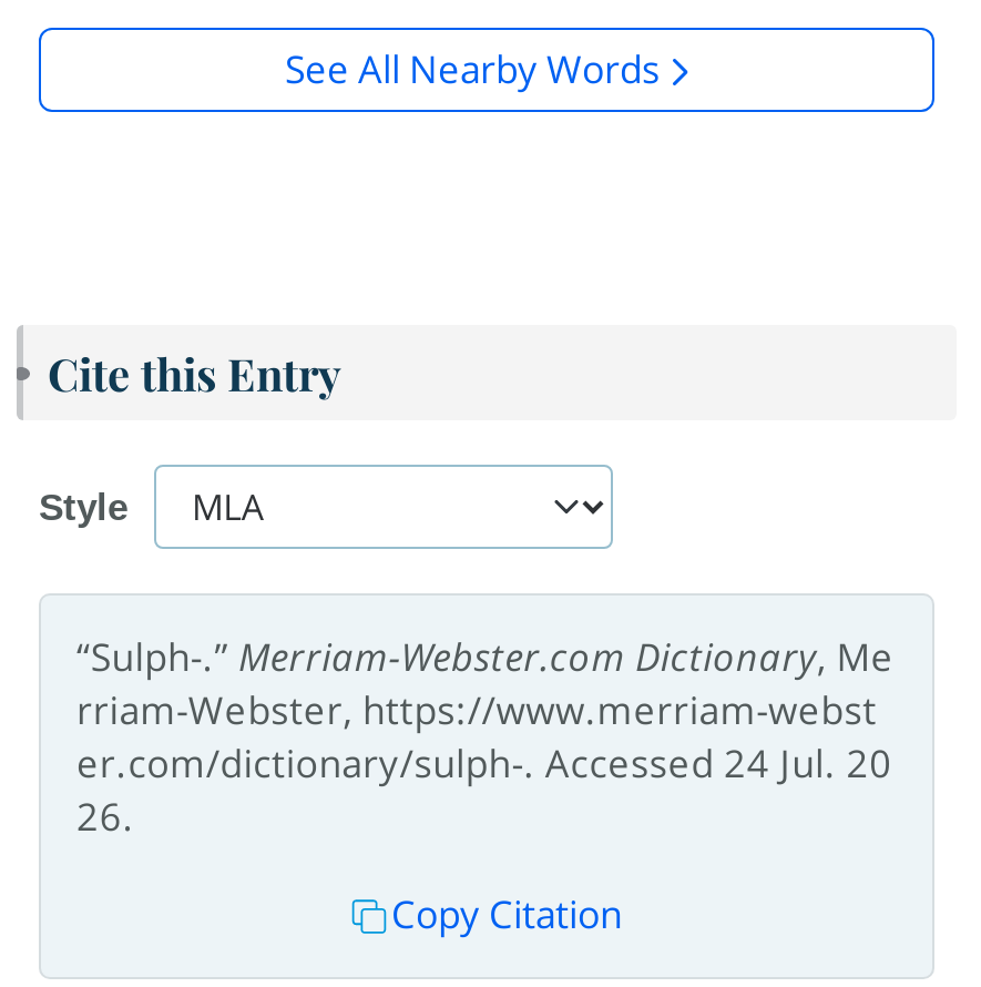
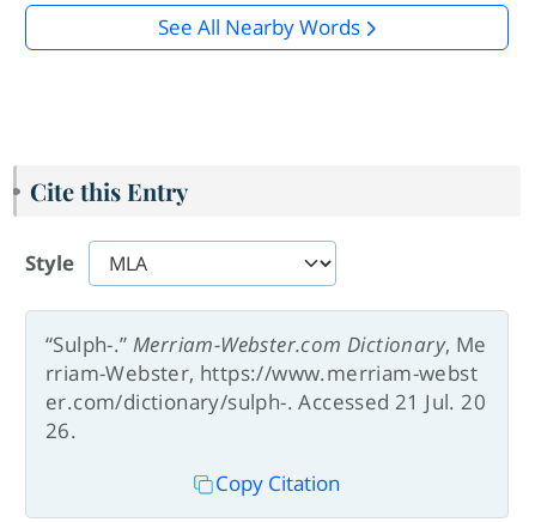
- er.com/dictionary/sulph-. Accessed 24 Jul. 20
+ er.com/dictionary/sulph-. Accessed 21 Jul. 20
